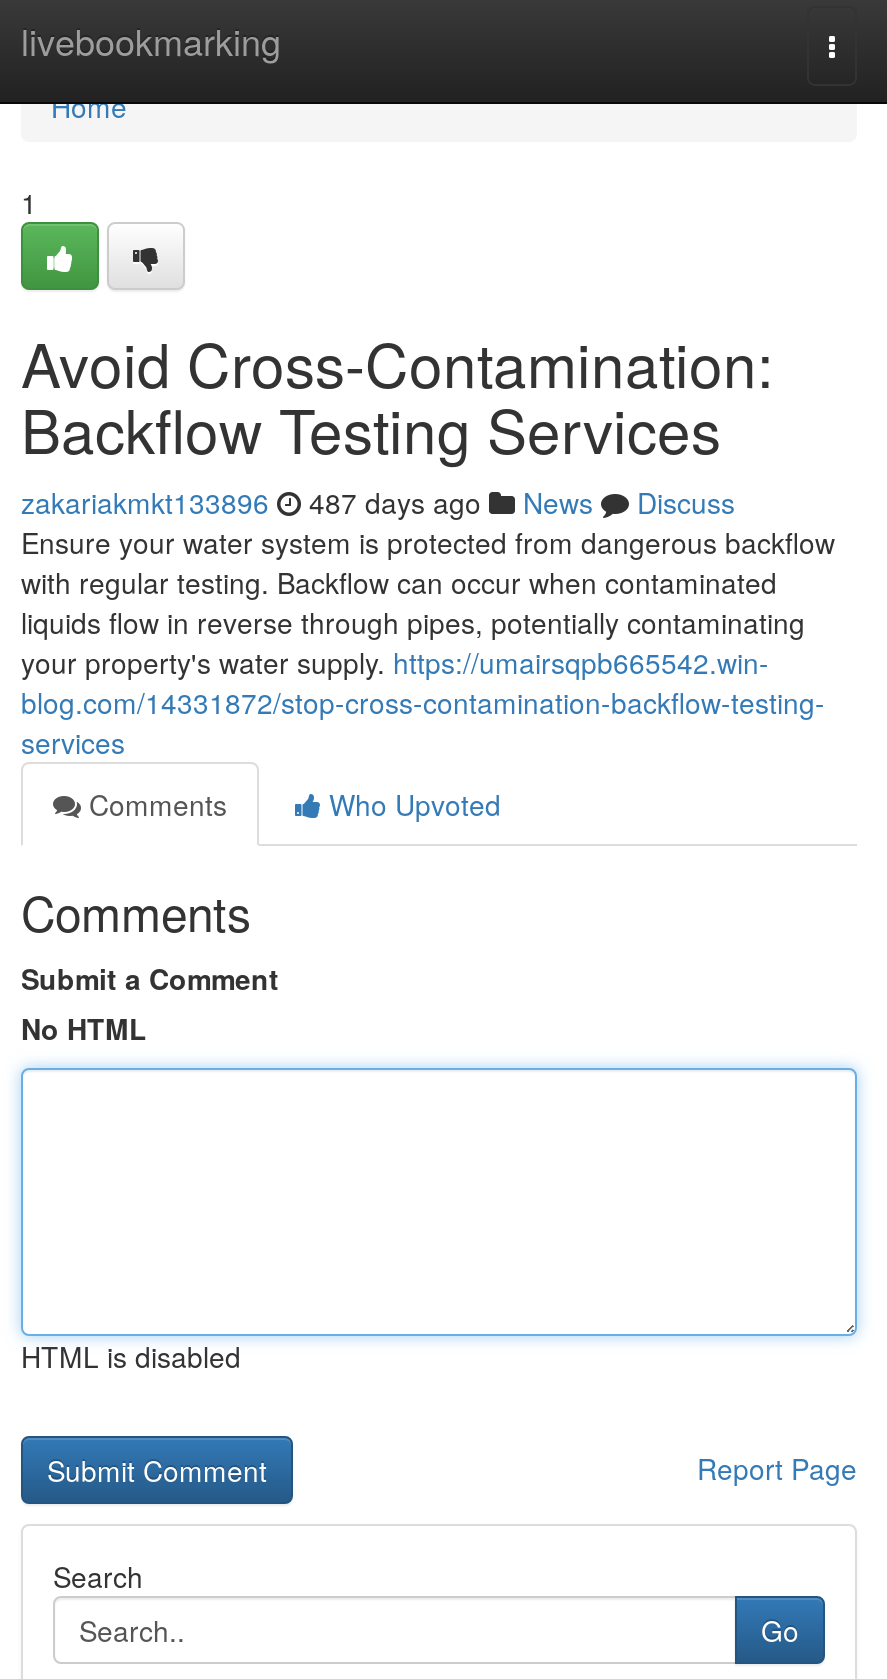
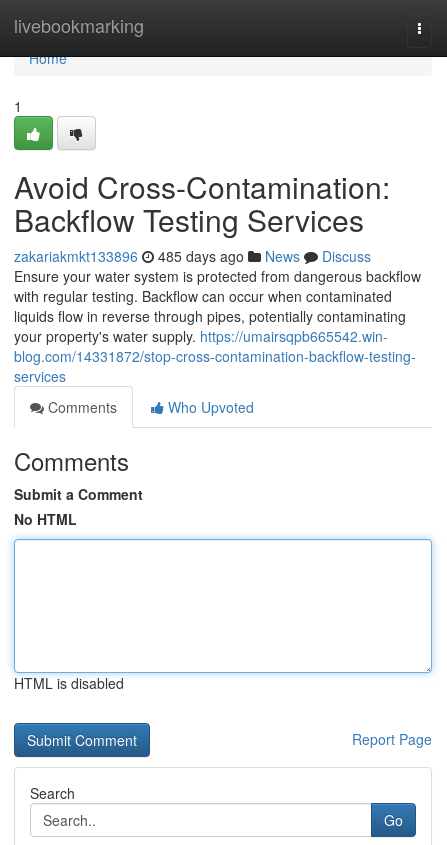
- zakariakmkt133896 487 days ago News Discuss
+ zakariakmkt133896 485 days ago News Discuss
